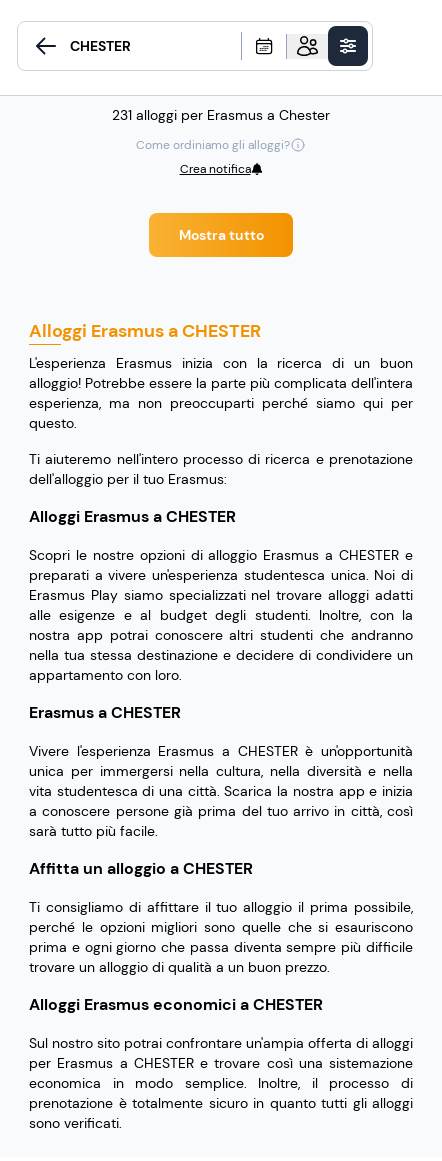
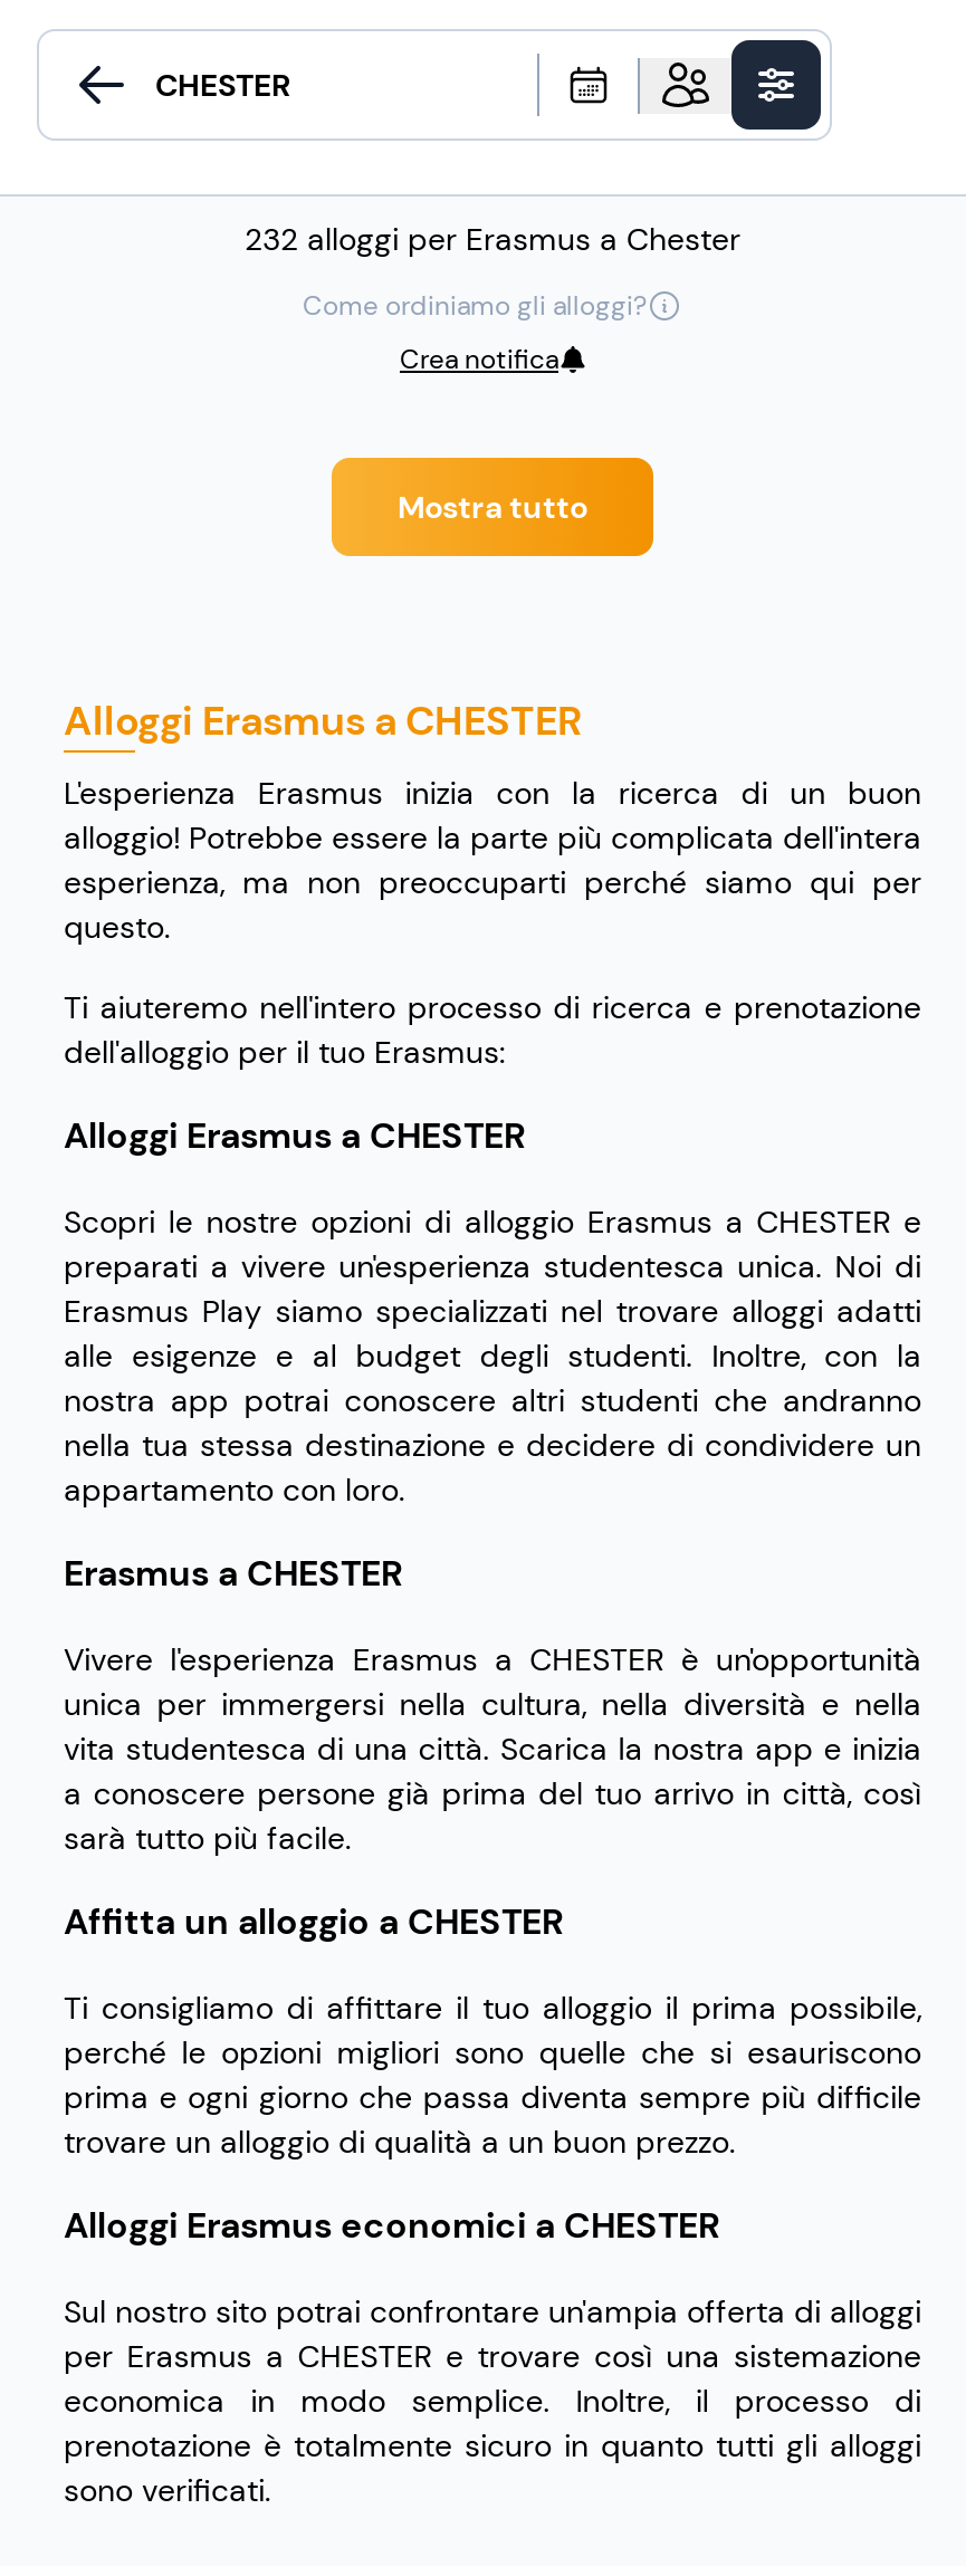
- 231 alloggi per Erasmus a Chester
+ 232 alloggi per Erasmus a Chester
